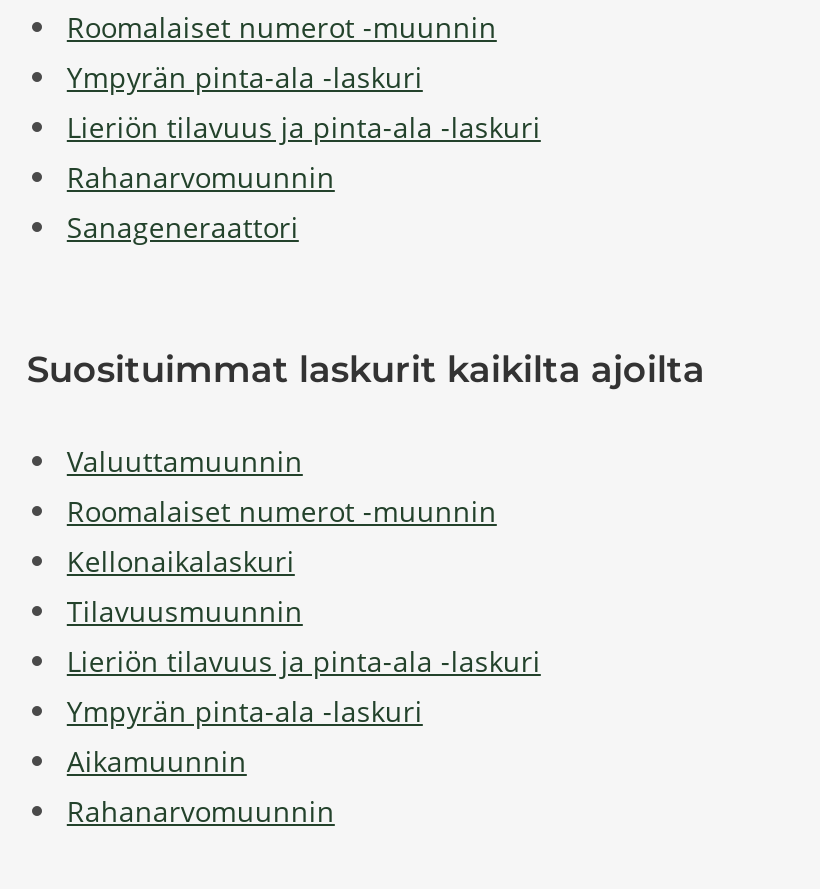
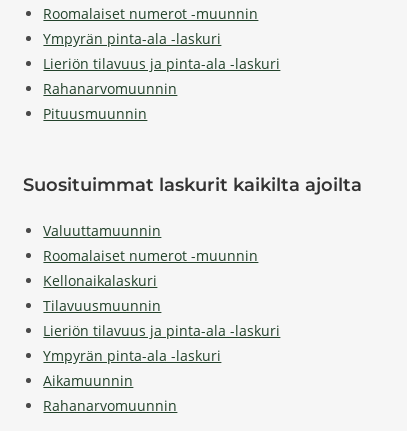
- Sanageneraattori
+ Pituusmuunnin
